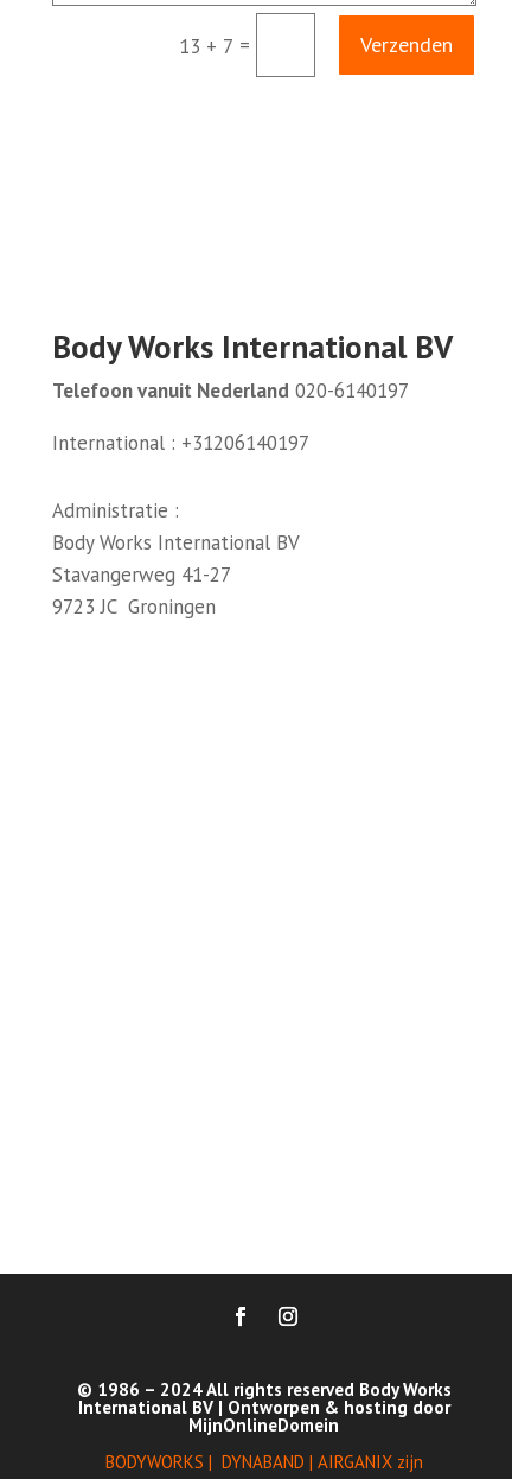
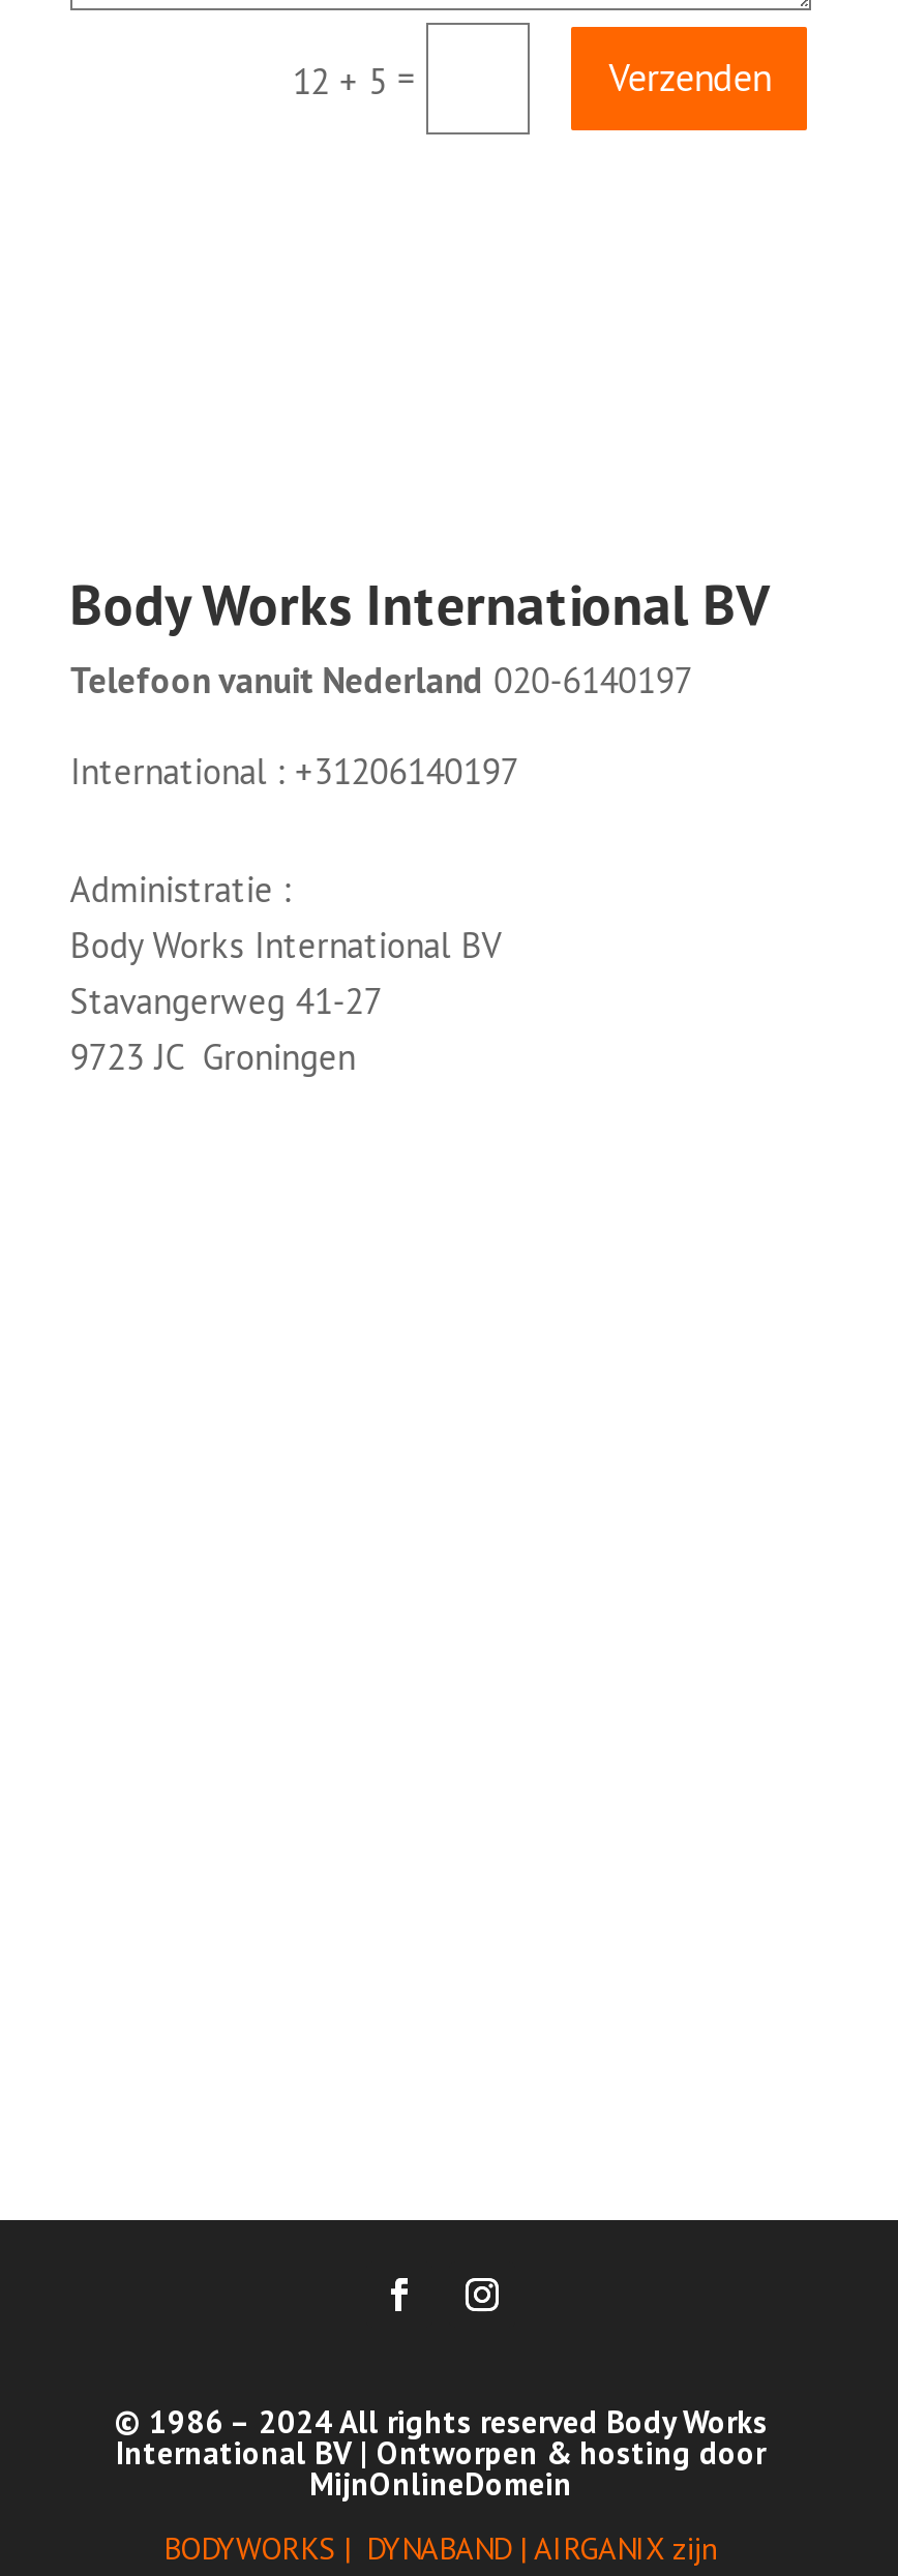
- 13 + 7 =
+ 12 + 5 =
